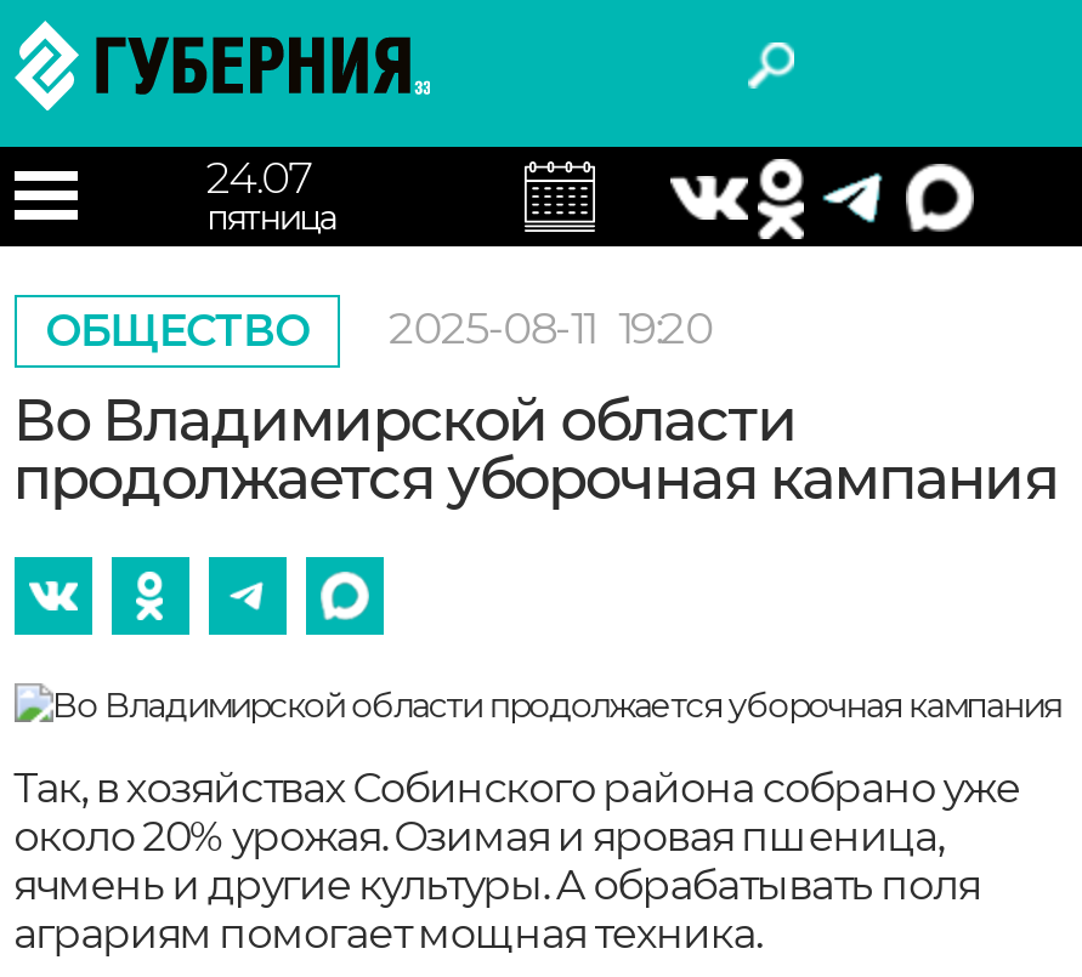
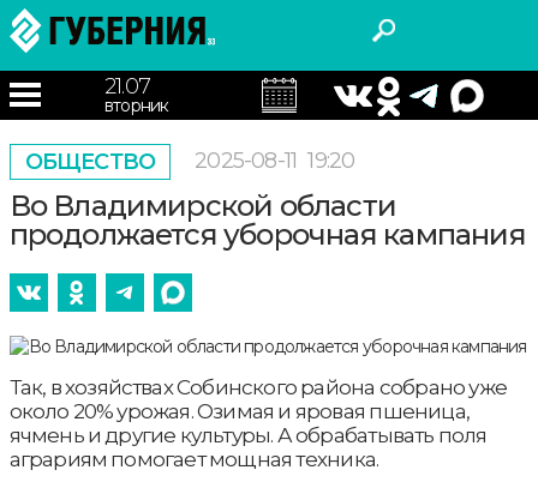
- 24.07
- пятница
+ 21.07
+ вторник
